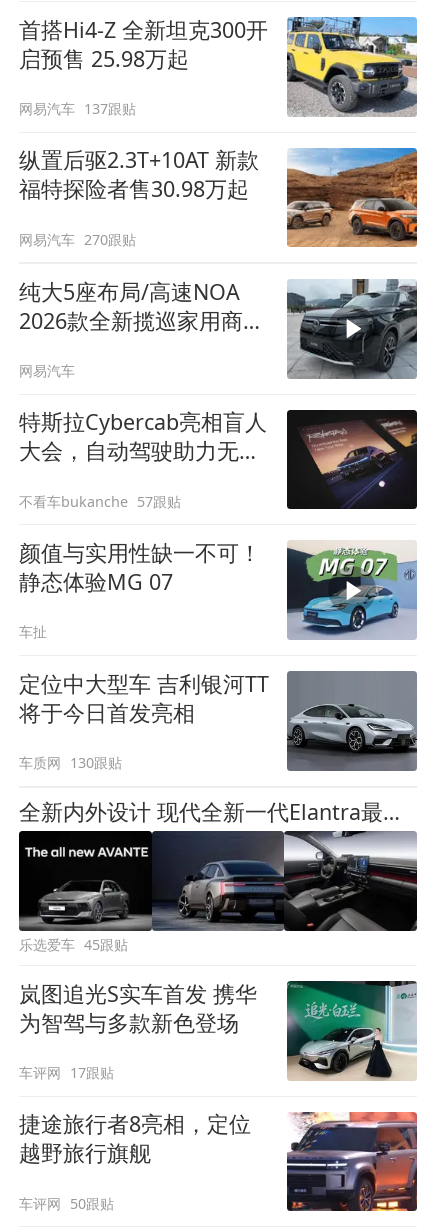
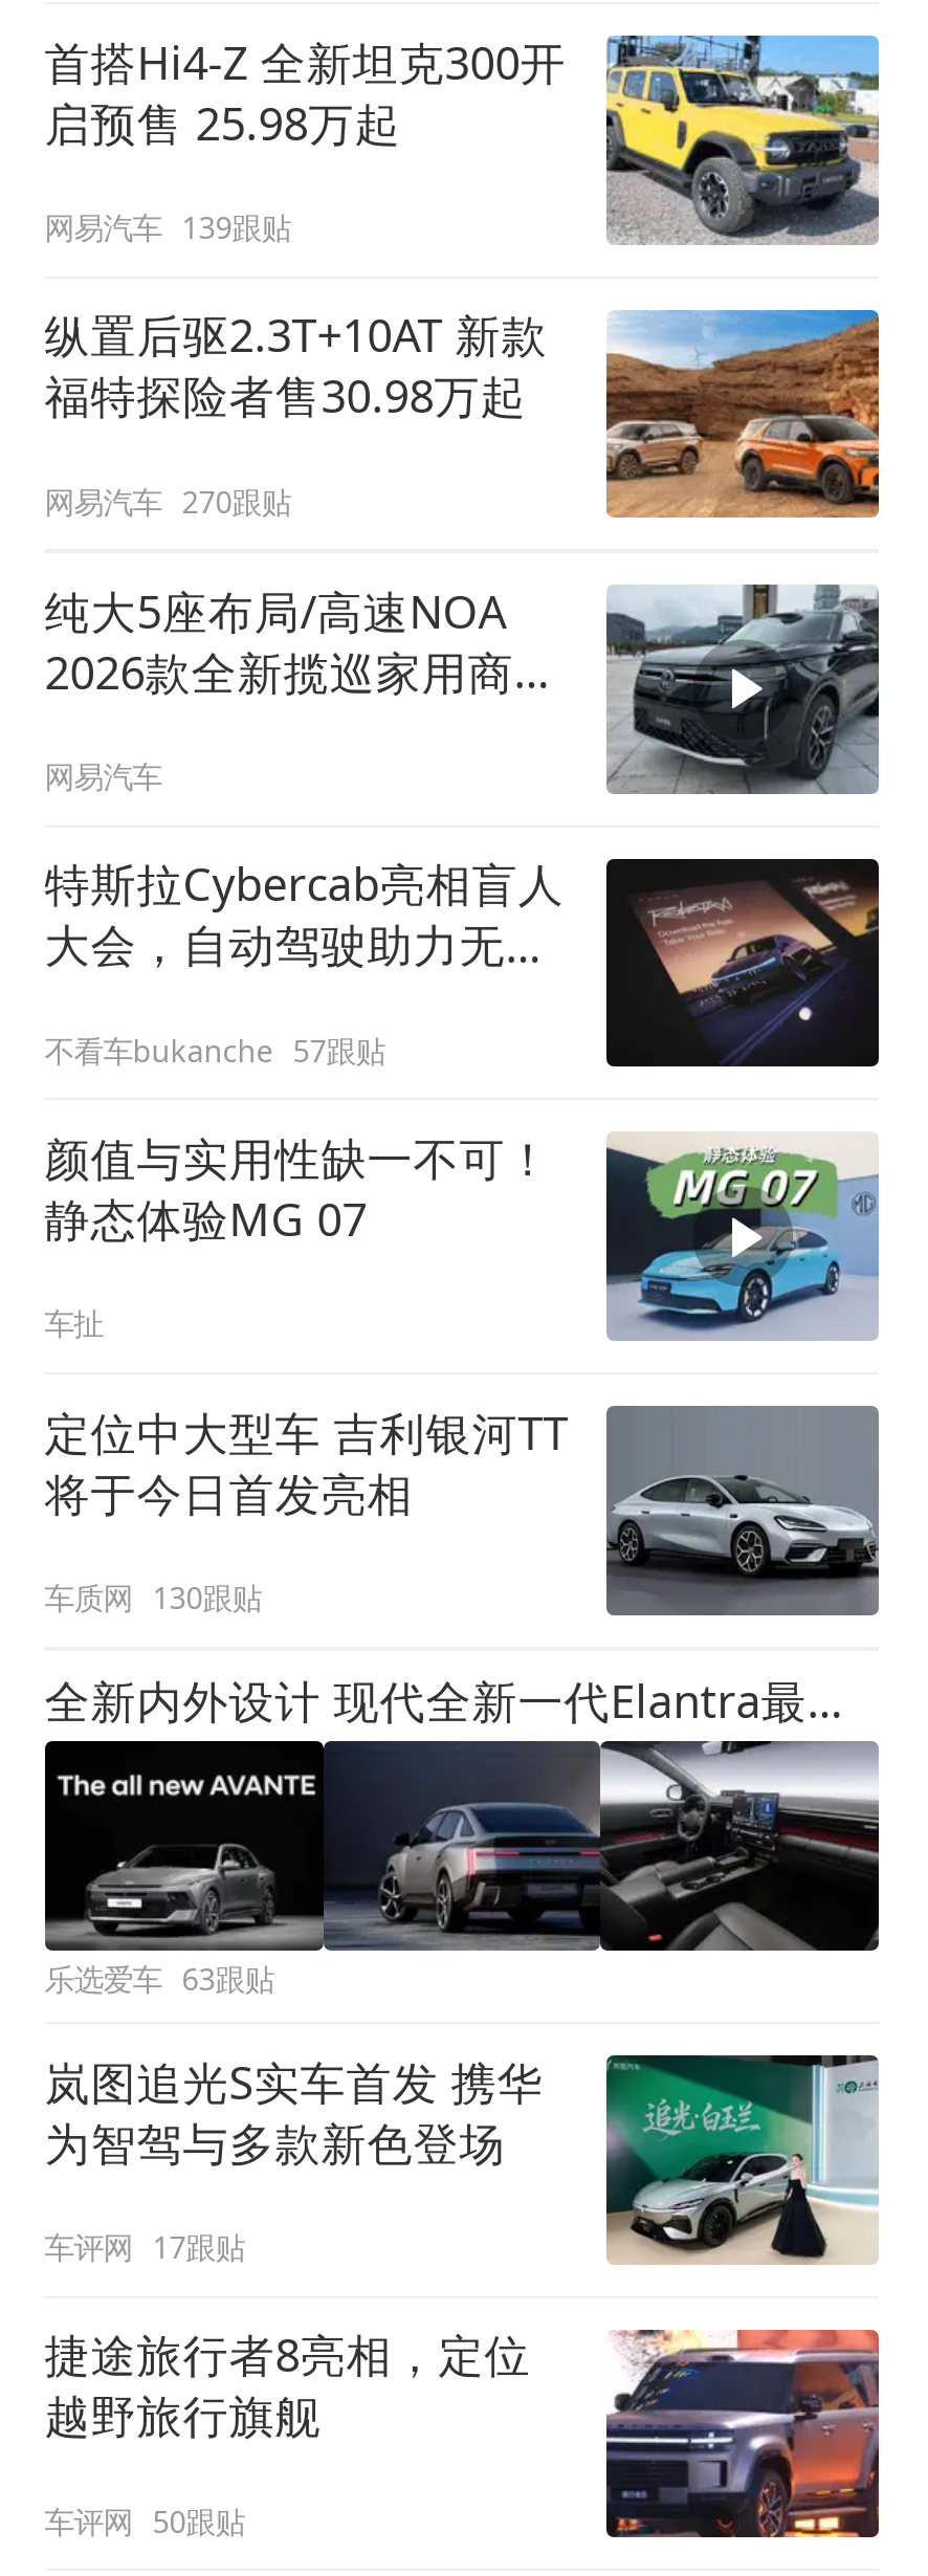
- 网易汽车 137跟贴
+ 网易汽车 139跟贴

- 乐选爱车 45跟贴
+ 乐选爱车 63跟贴
